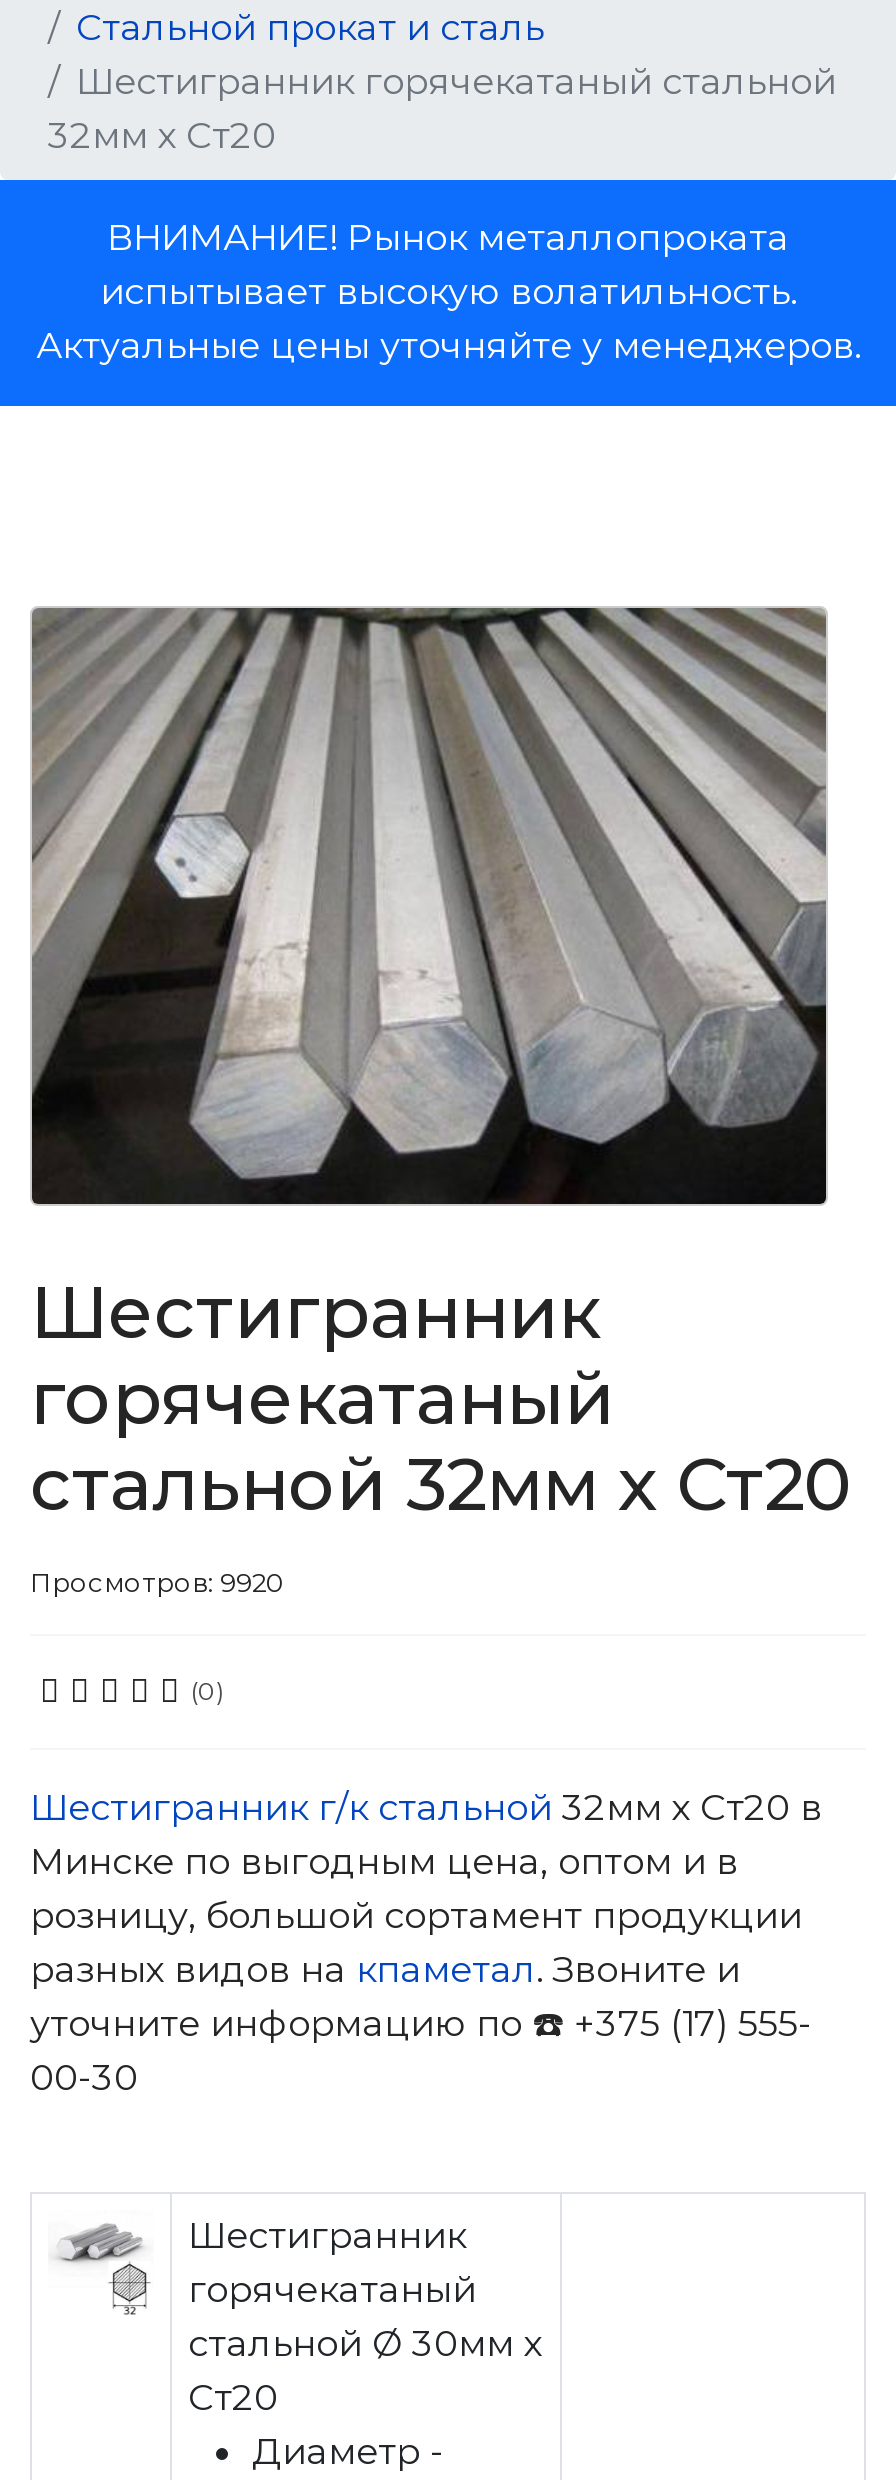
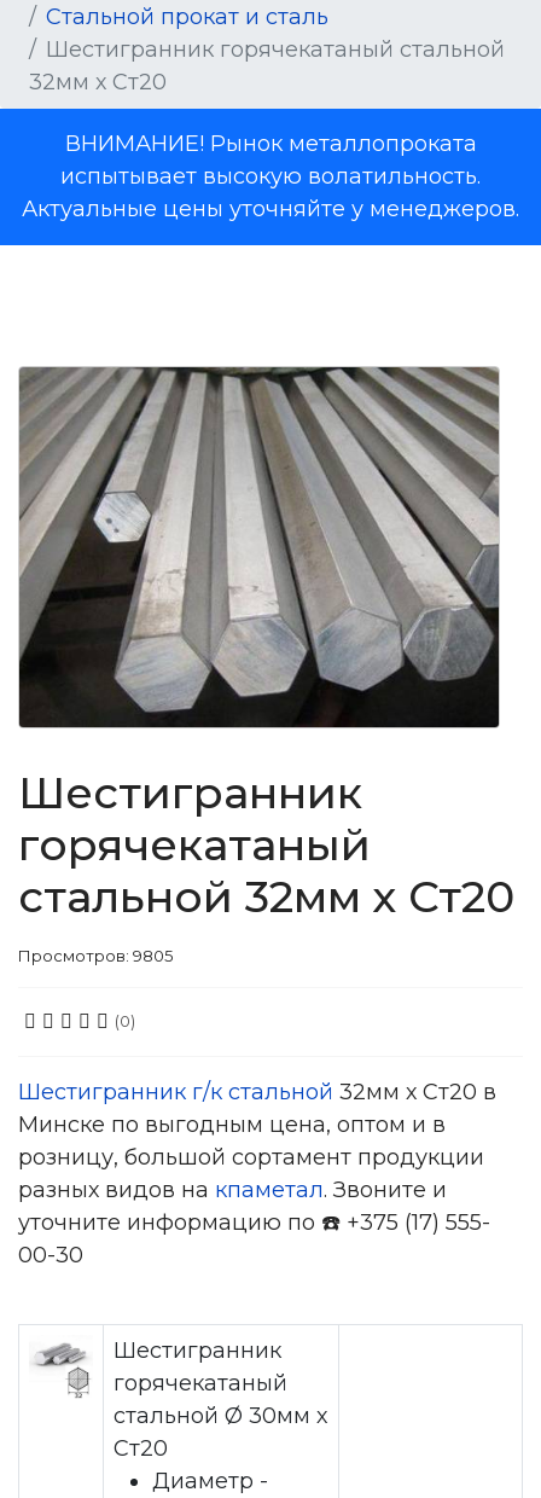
- Просмотров: 9920
+ Просмотров: 9805
